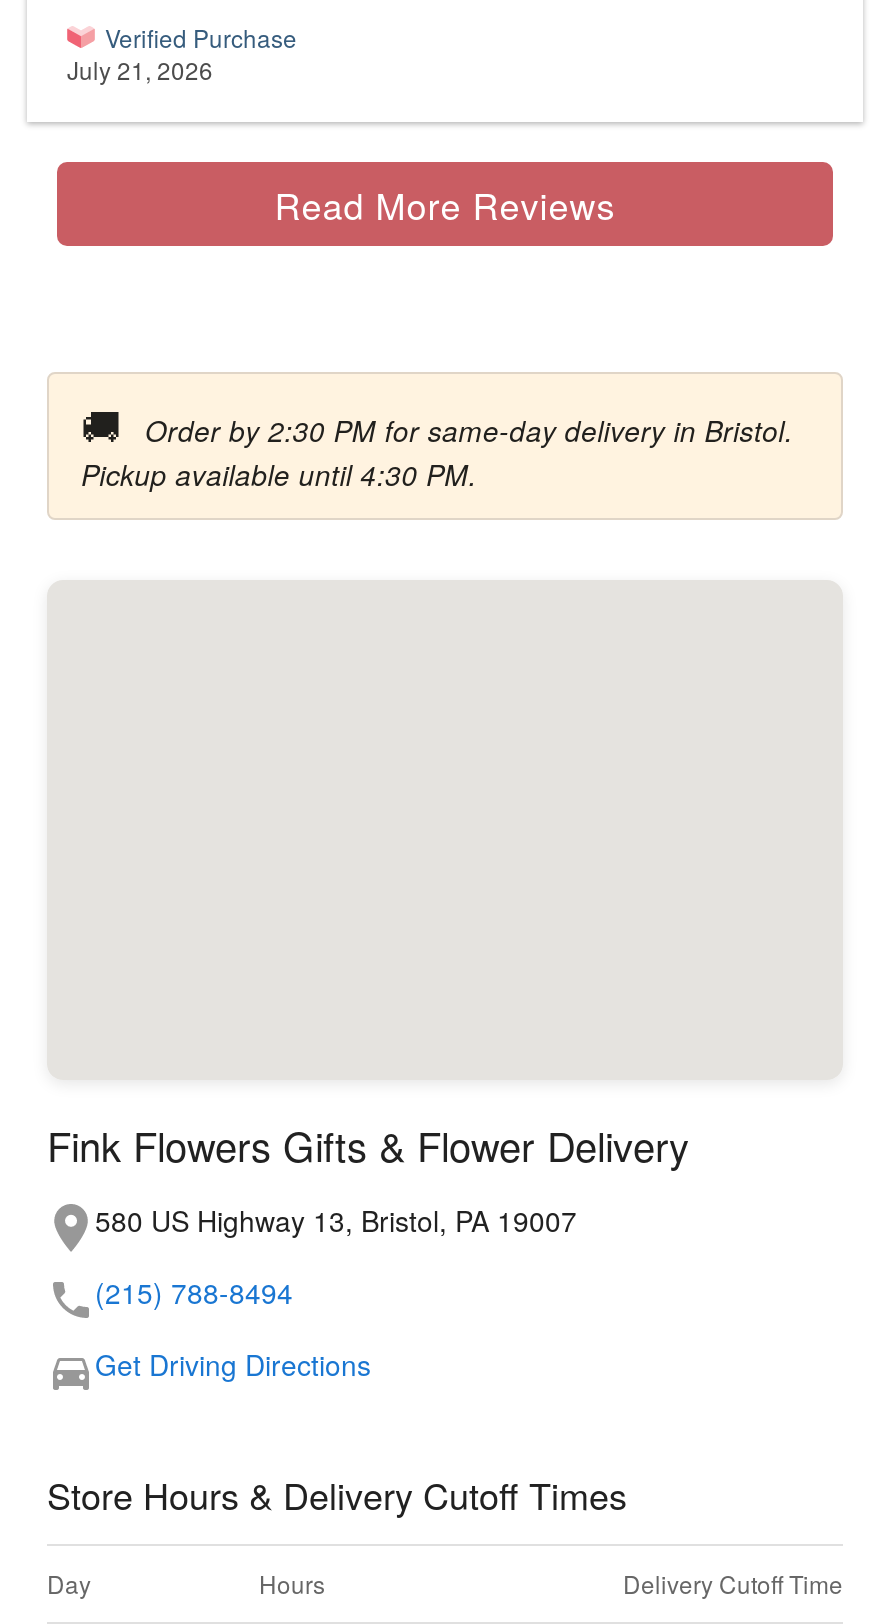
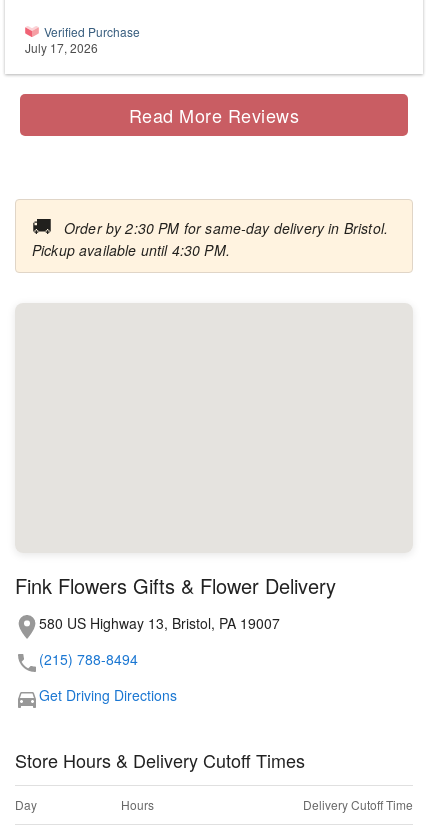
- July 21, 2026
+ July 17, 2026
